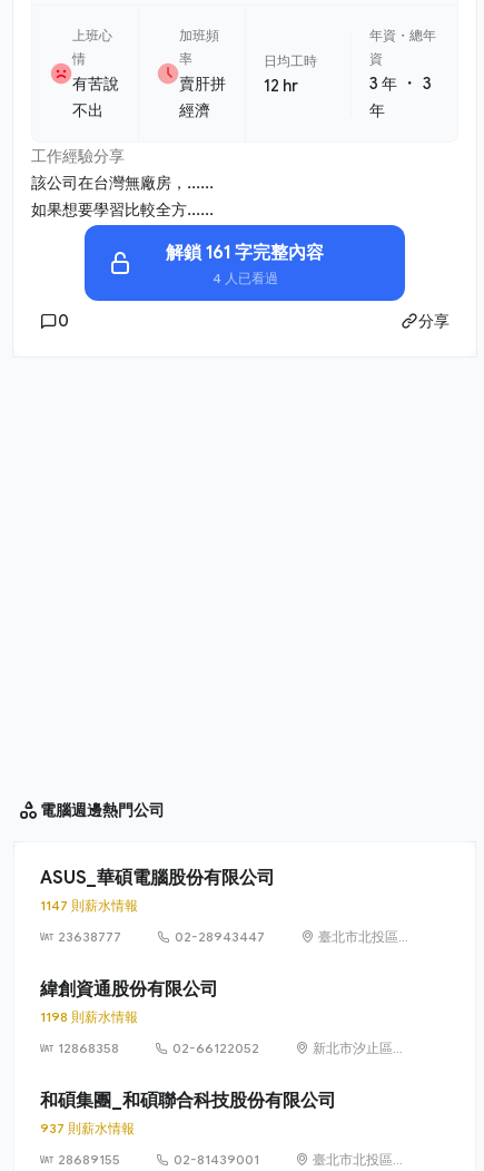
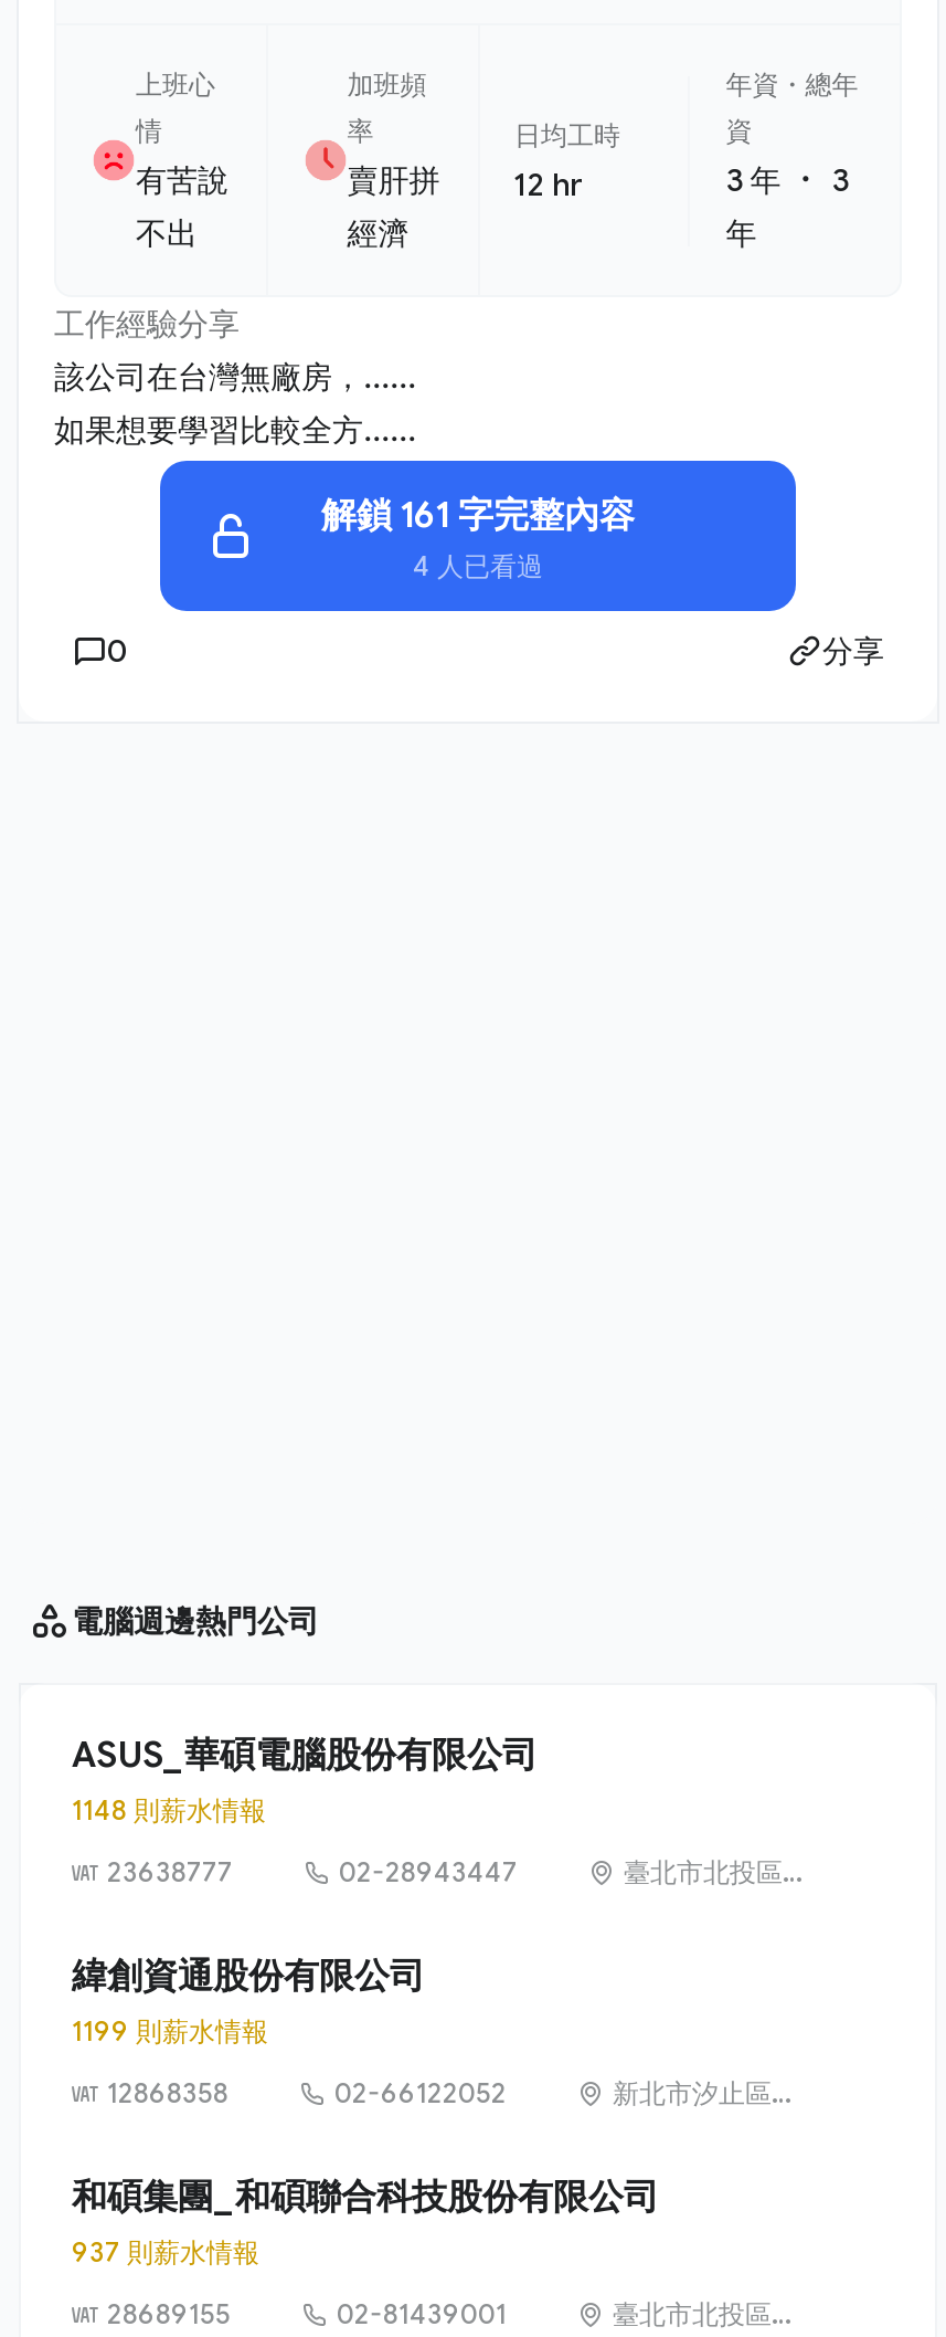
- 1147 則薪水情報
+ 1148 則薪水情報

- 1198 則薪水情報
+ 1199 則薪水情報
